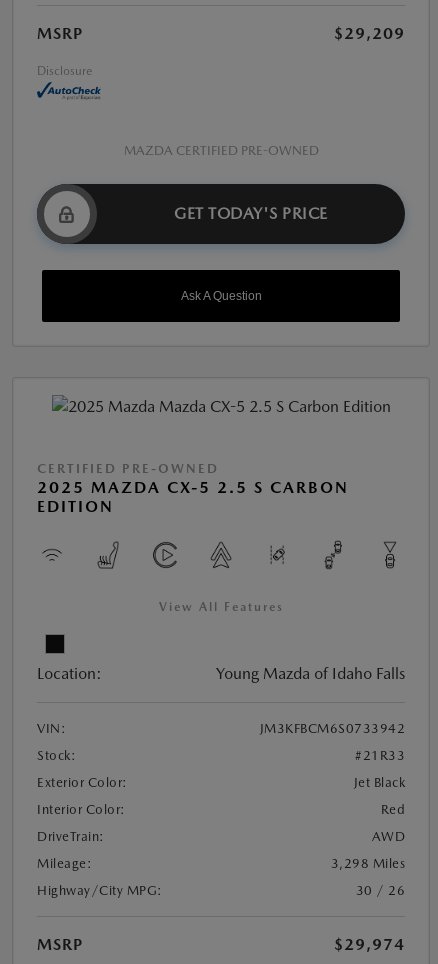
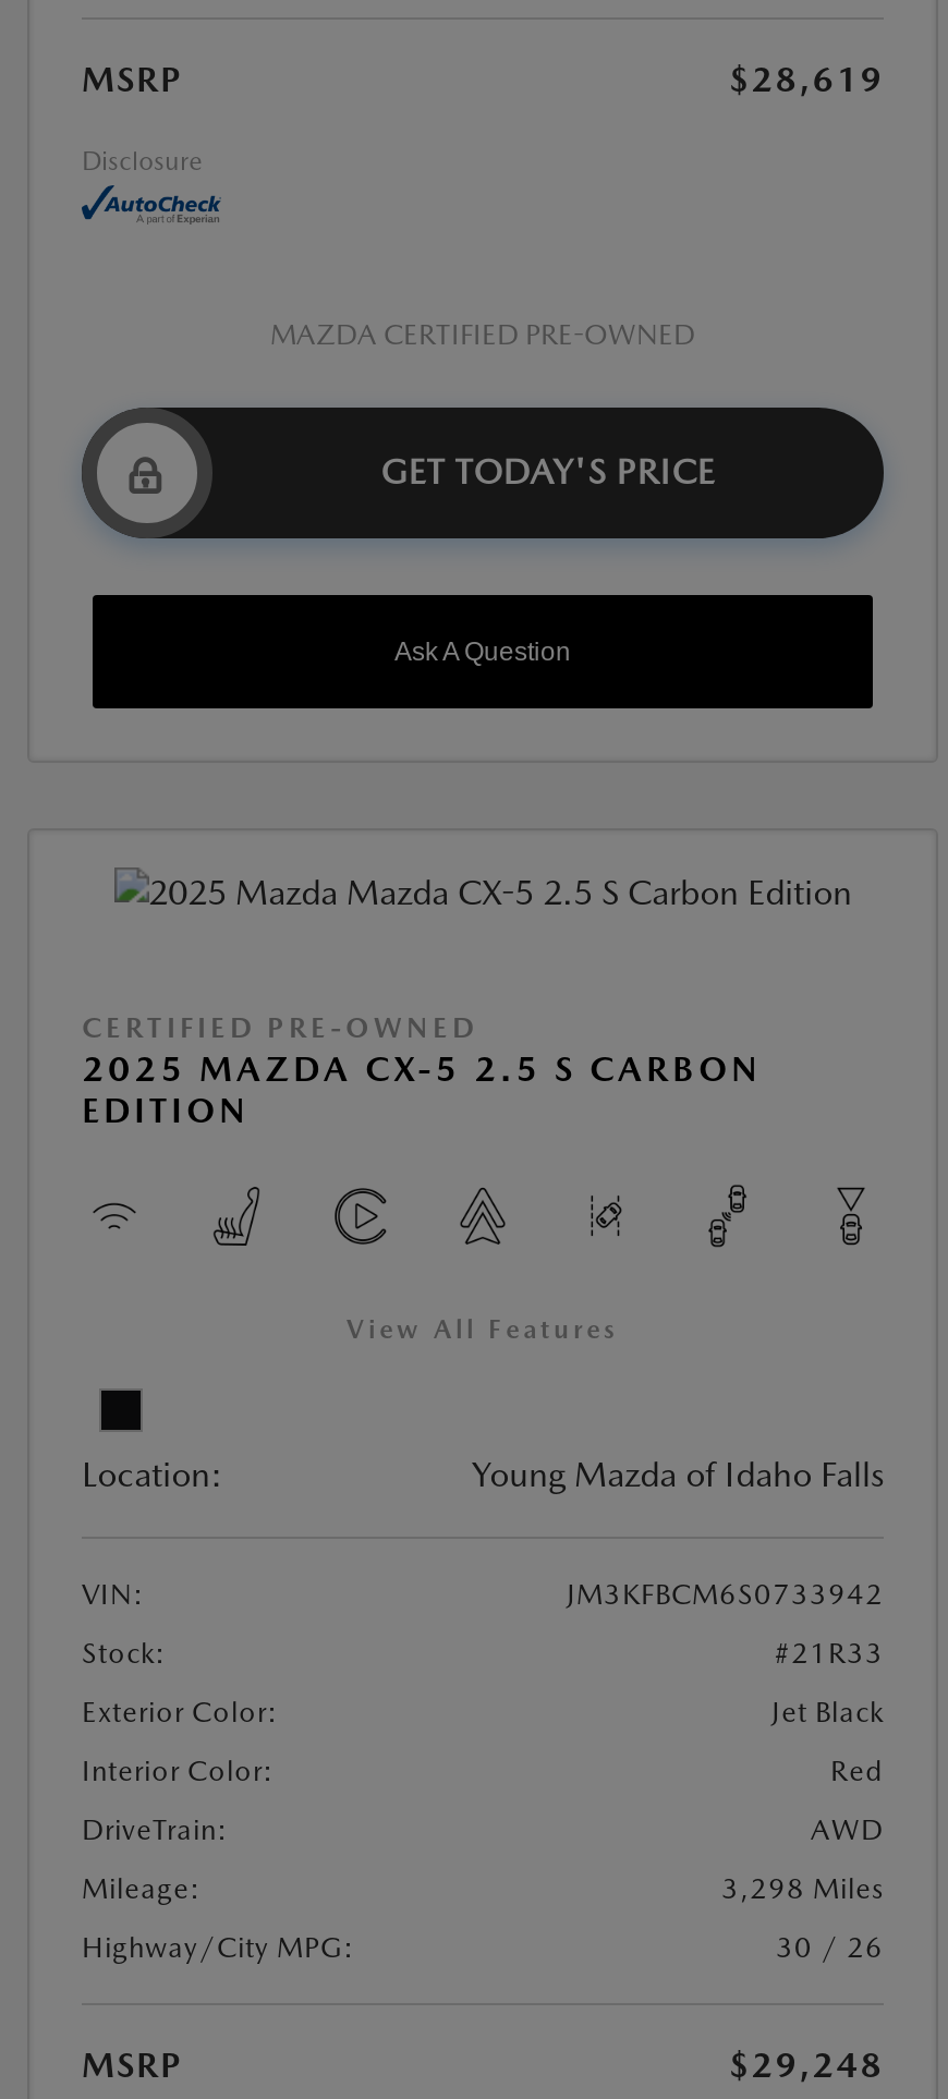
- $29,209
+ $28,619

- $29,974
+ $29,248
